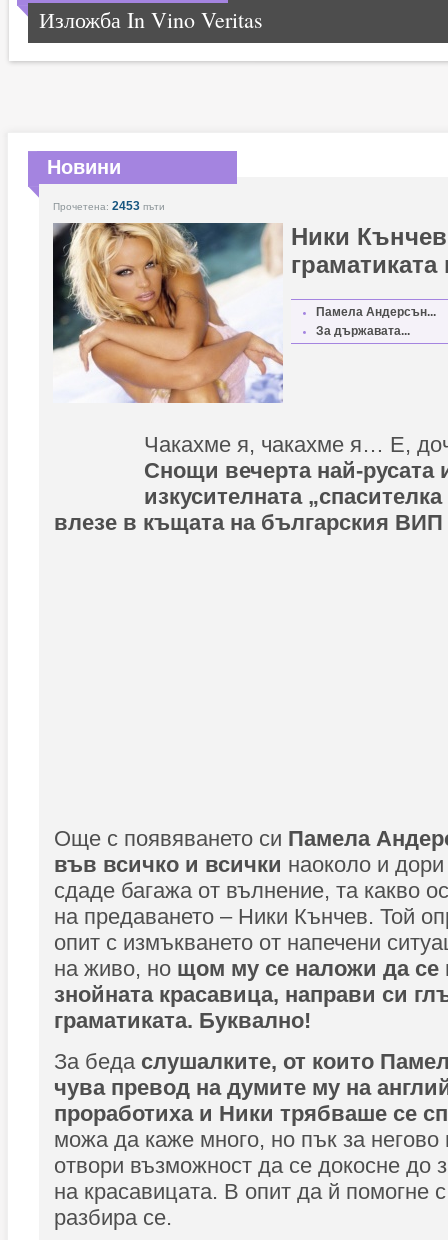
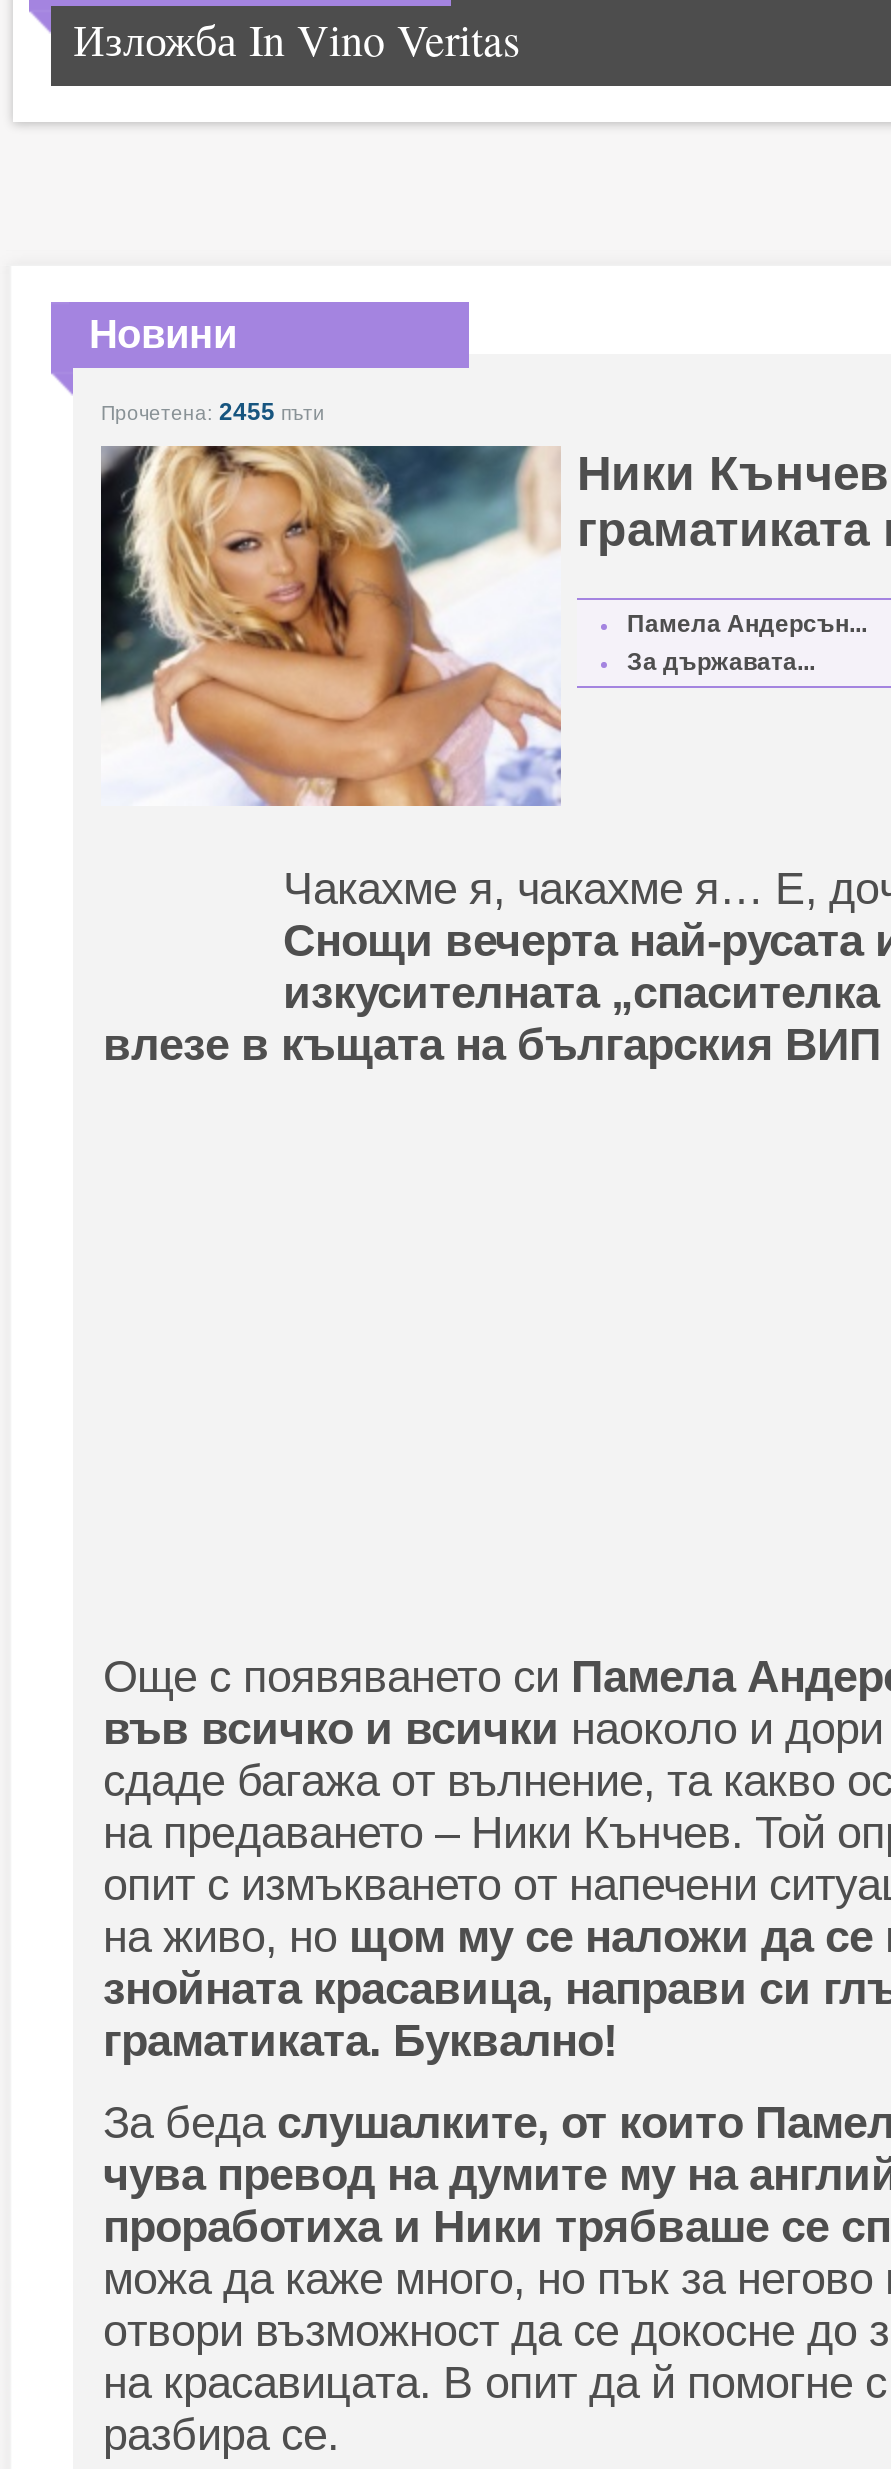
- Прочетена: 2453 пъти
+ Прочетена: 2455 пъти
